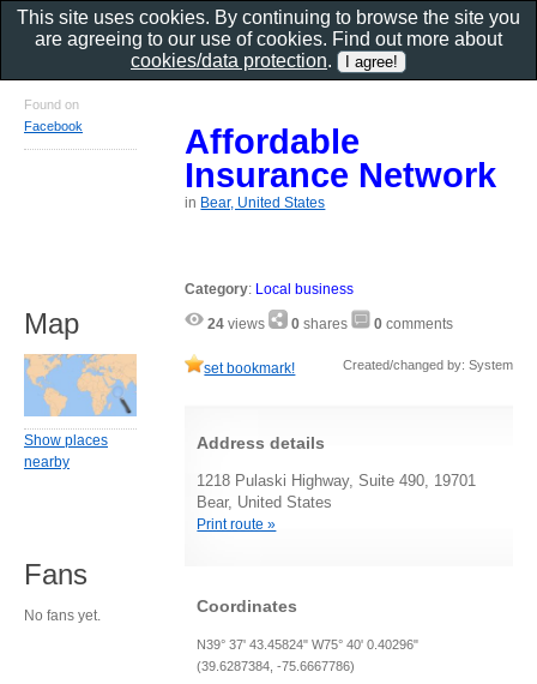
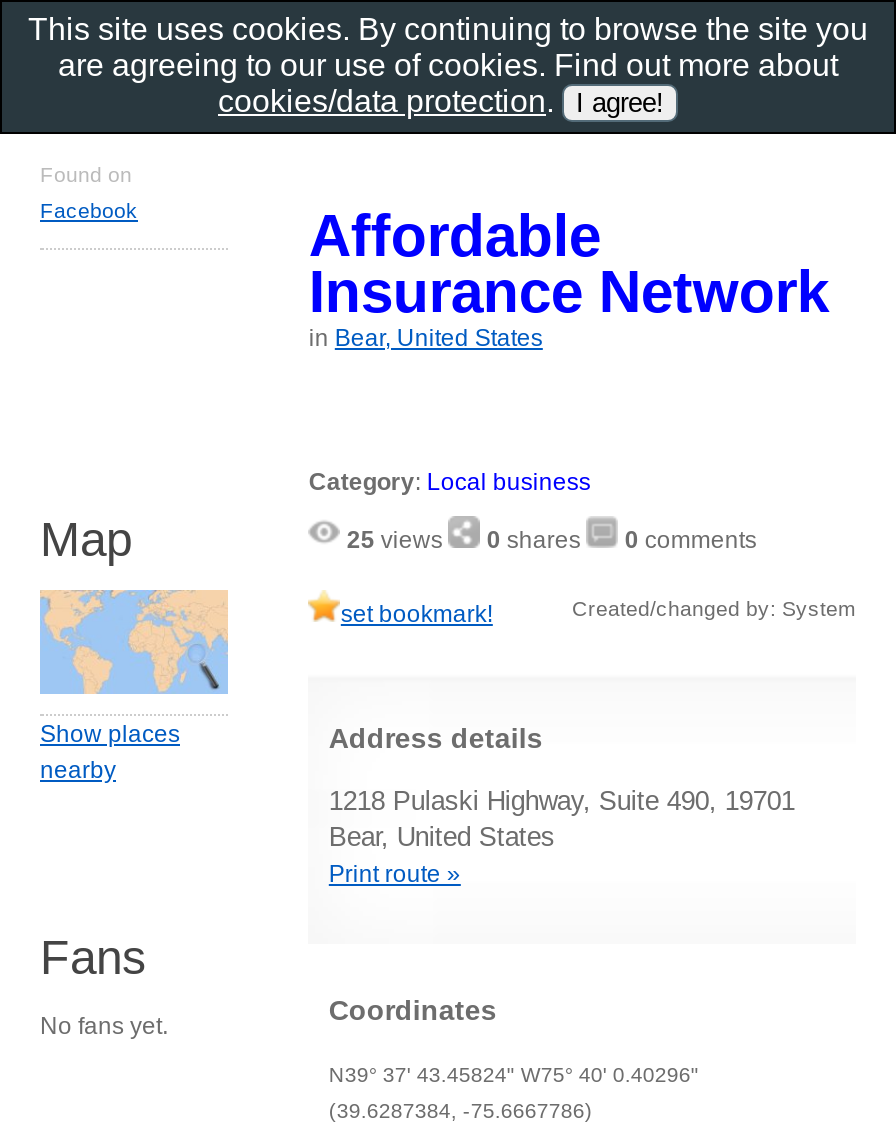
- 24 views 0 shares 0 comments
+ 25 views 0 shares 0 comments
